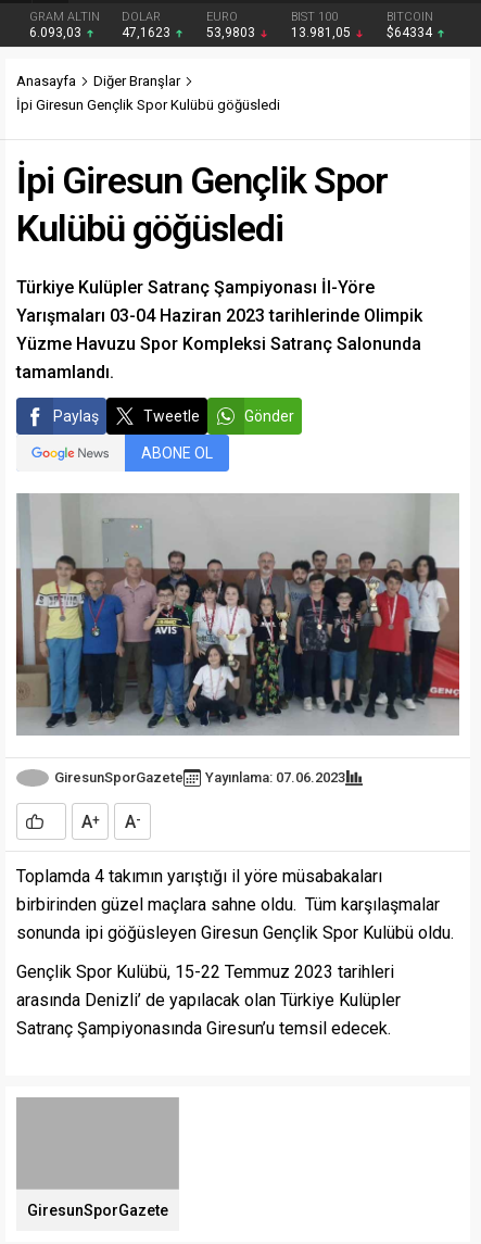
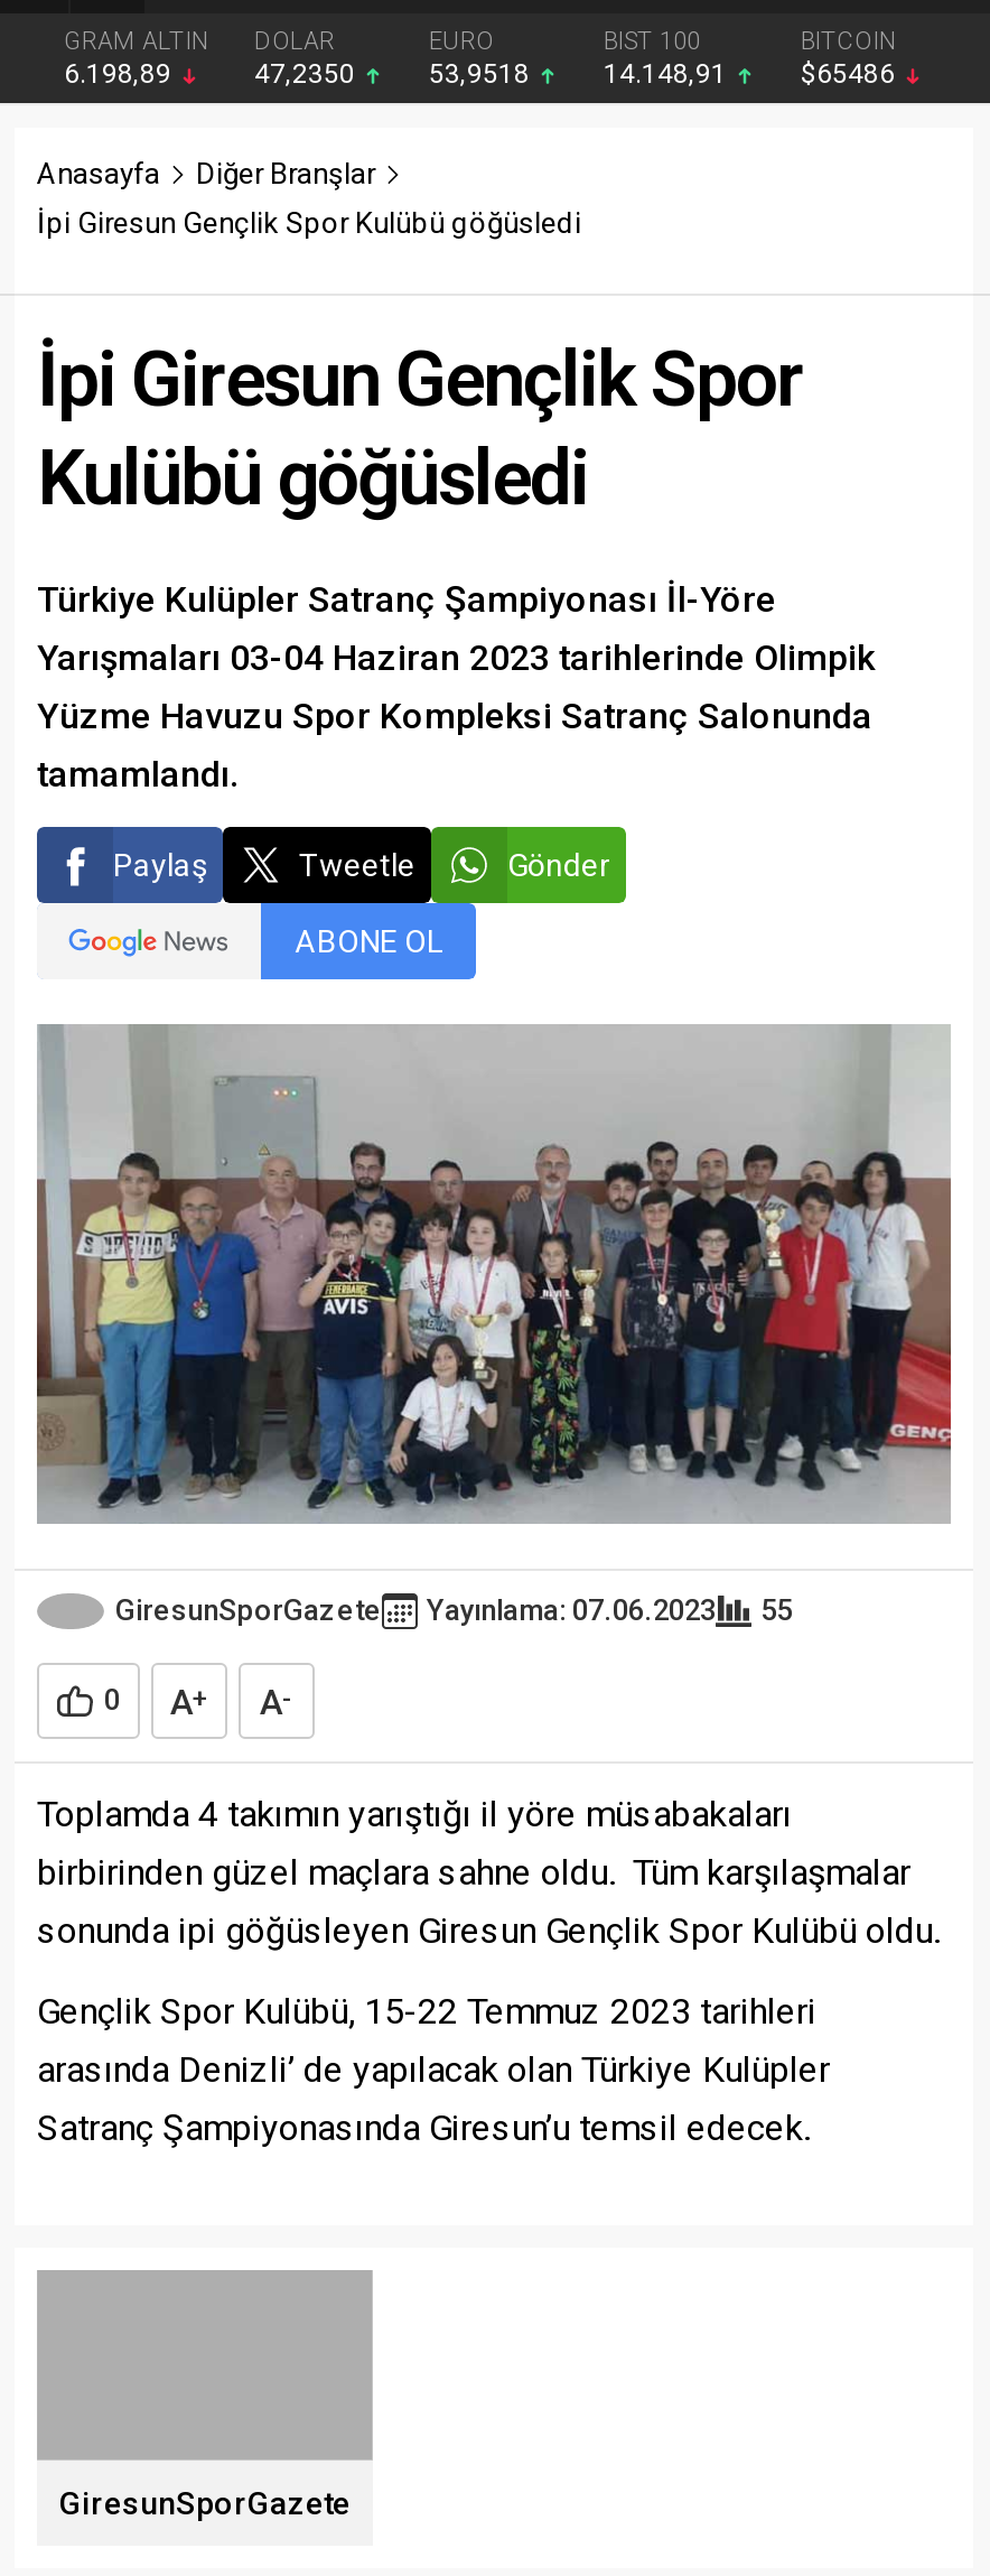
- 6.093,03
+ 6.198,89

- 47,1623
+ 47,2350

- 53,9803
+ 53,9518

- 13.981,05
+ 14.148,91

- $64334
+ $65486

+ 55
+ 0
